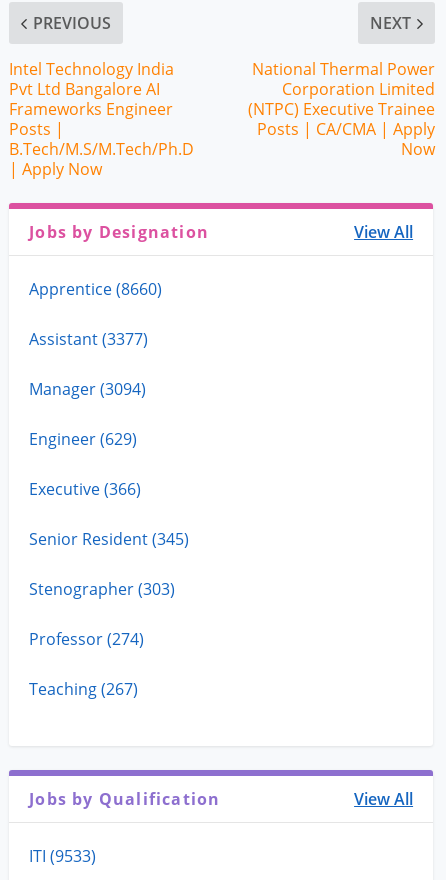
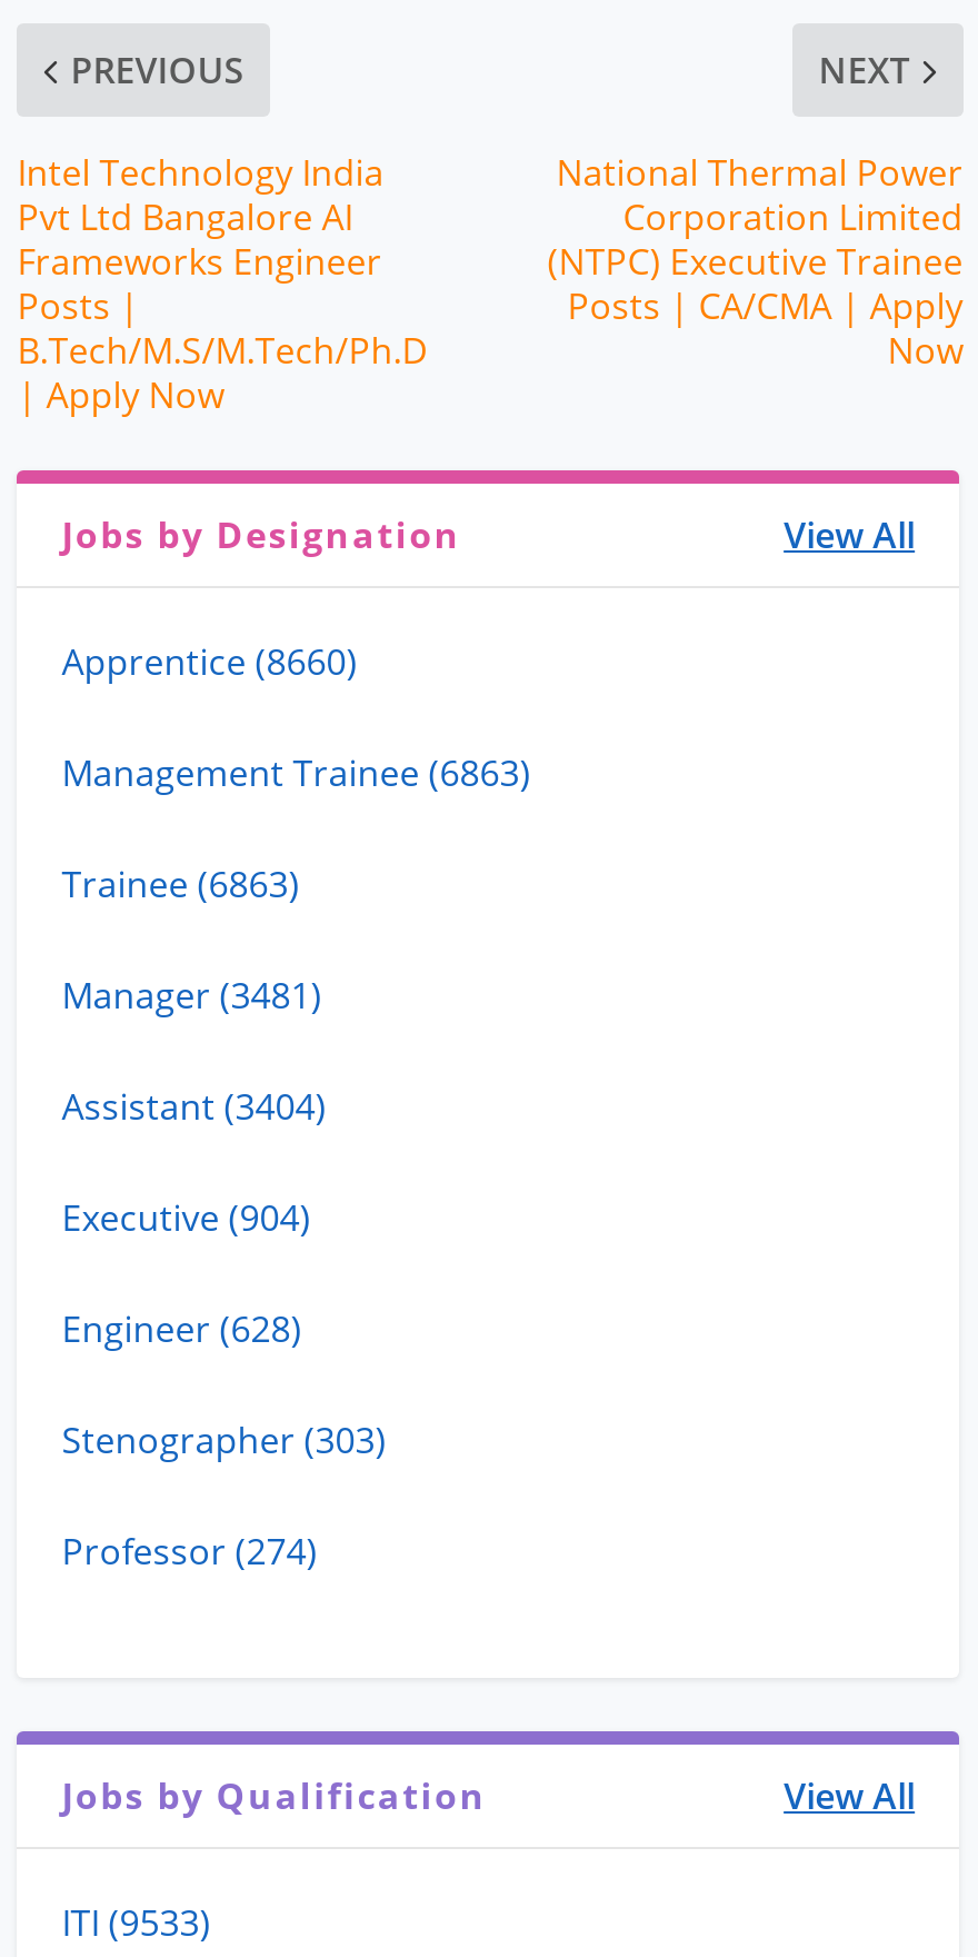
- Assistant (3377)
- Manager (3094)
- Engineer (629)
- Executive (366)
- Senior Resident (345)
+ Management Trainee (6863)
+ Trainee (6863)
+ Manager (3481)
+ Assistant (3404)
+ Executive (904)
+ Engineer (628)

moved down: Stenographer (303) | Professor (274)

- Teaching (267)
